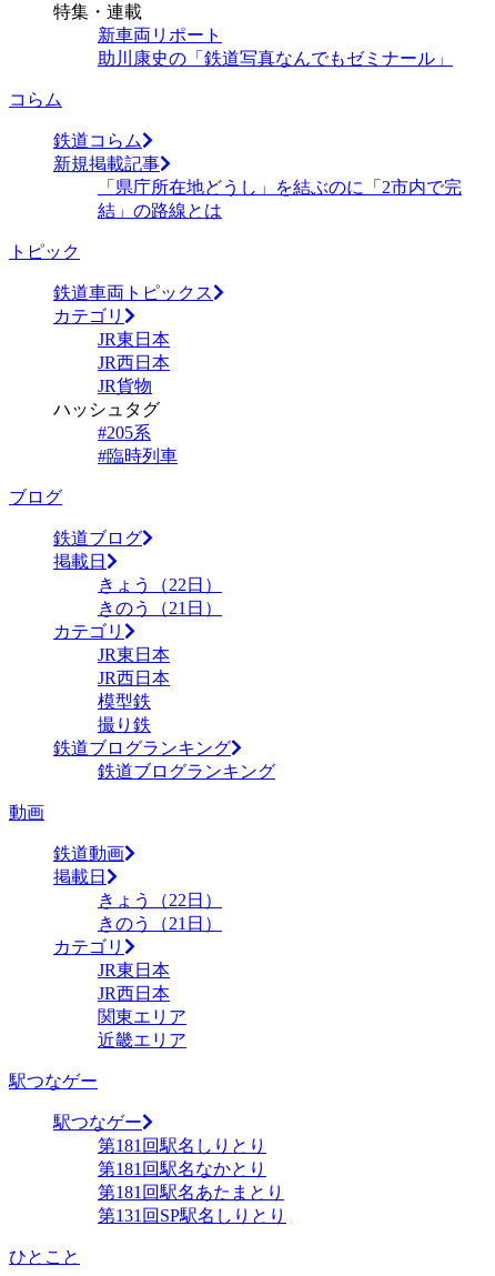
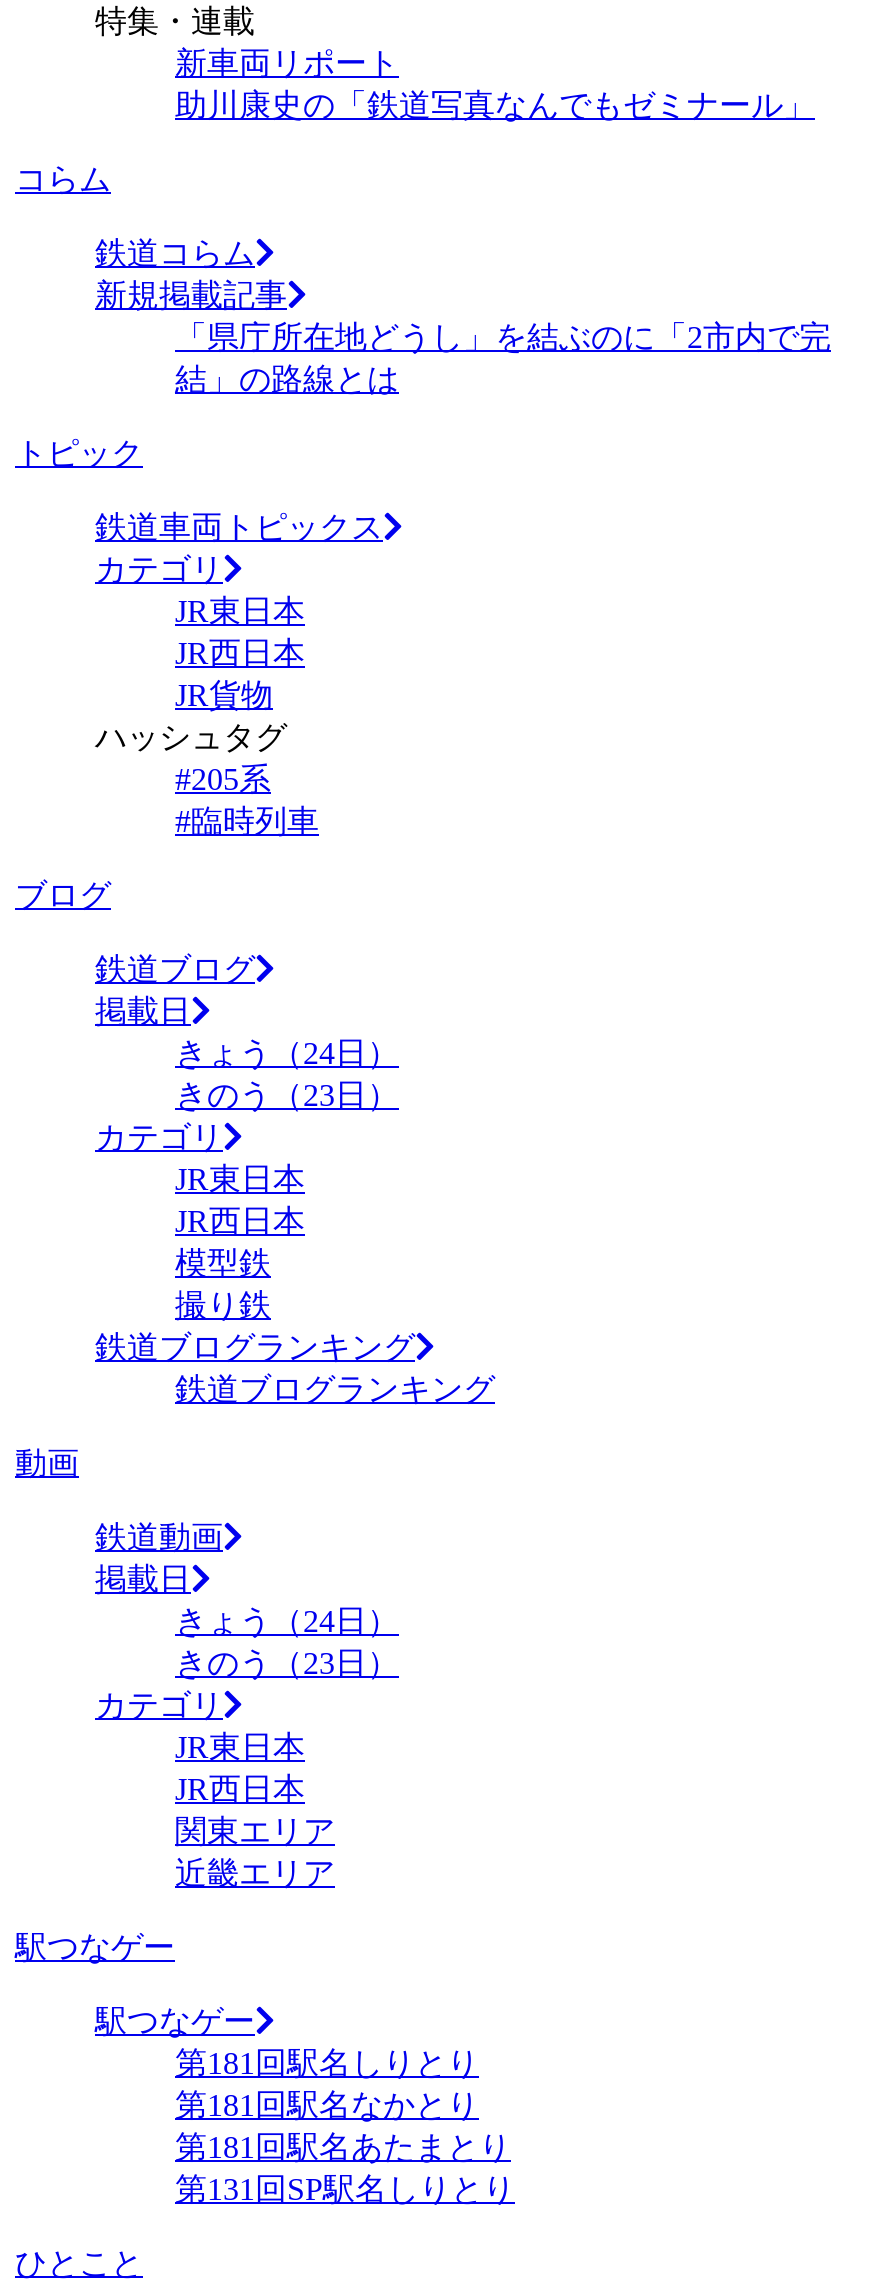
- きょう（22日）
+ きょう（24日）

- きのう（21日）
+ きのう（23日）

- きょう（22日）
+ きょう（24日）

- きのう（21日）
+ きのう（23日）
